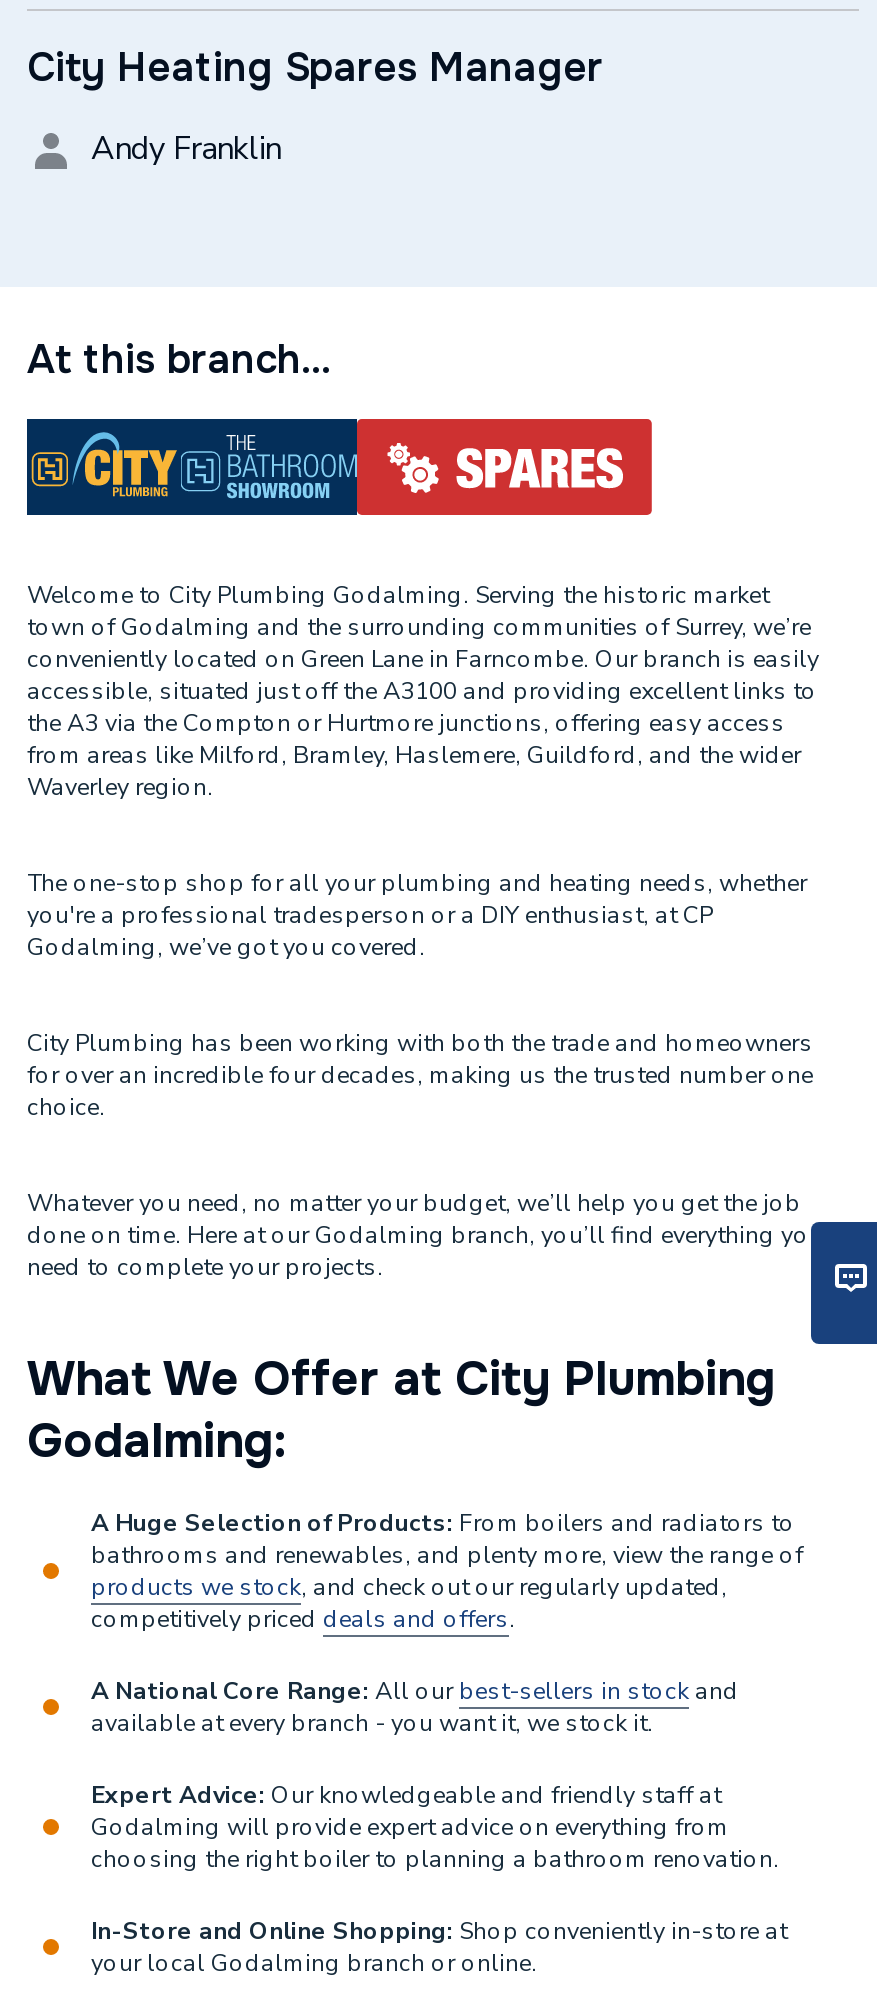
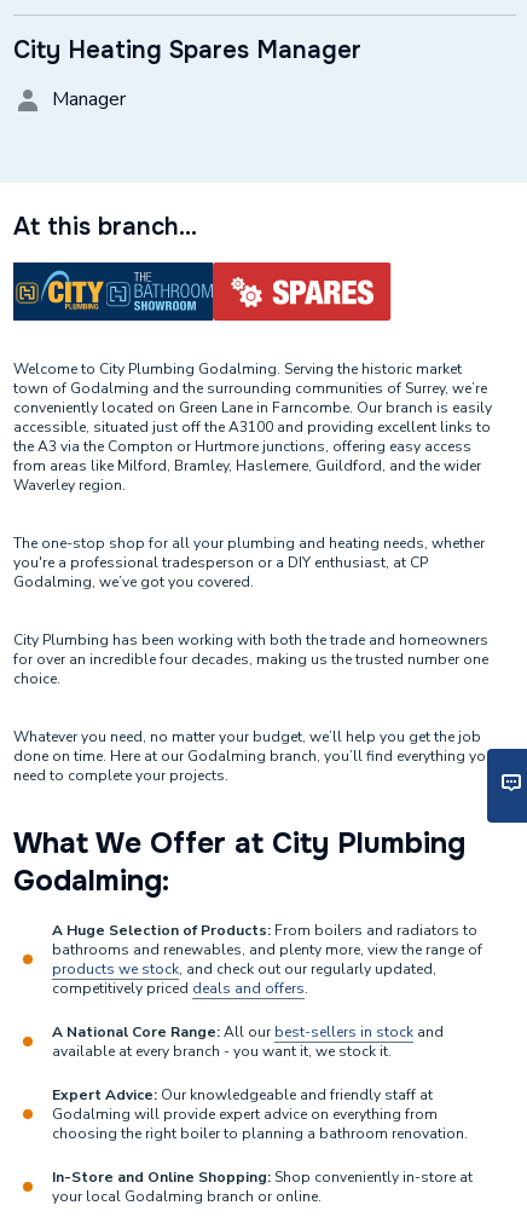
- Andy Franklin
+ Manager
